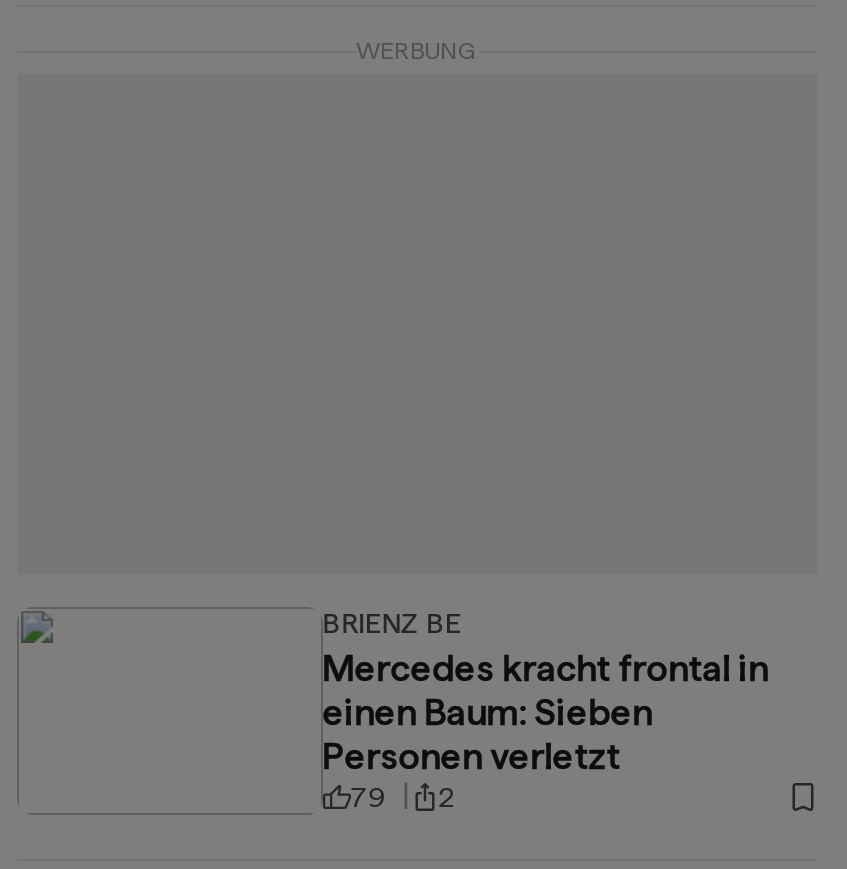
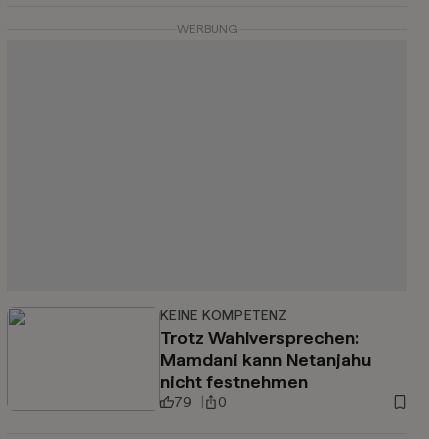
- BRIENZ BE
- Mercedes kracht frontal in
- einen Baum: Sieben
- Personen verletzt
+ KEINE KOMPETENZ
+ Trotz Wahlversprechen:
+ Mamdani kann Netanjahu
+ nicht festnehmen

- 79 2
+ 79 0
